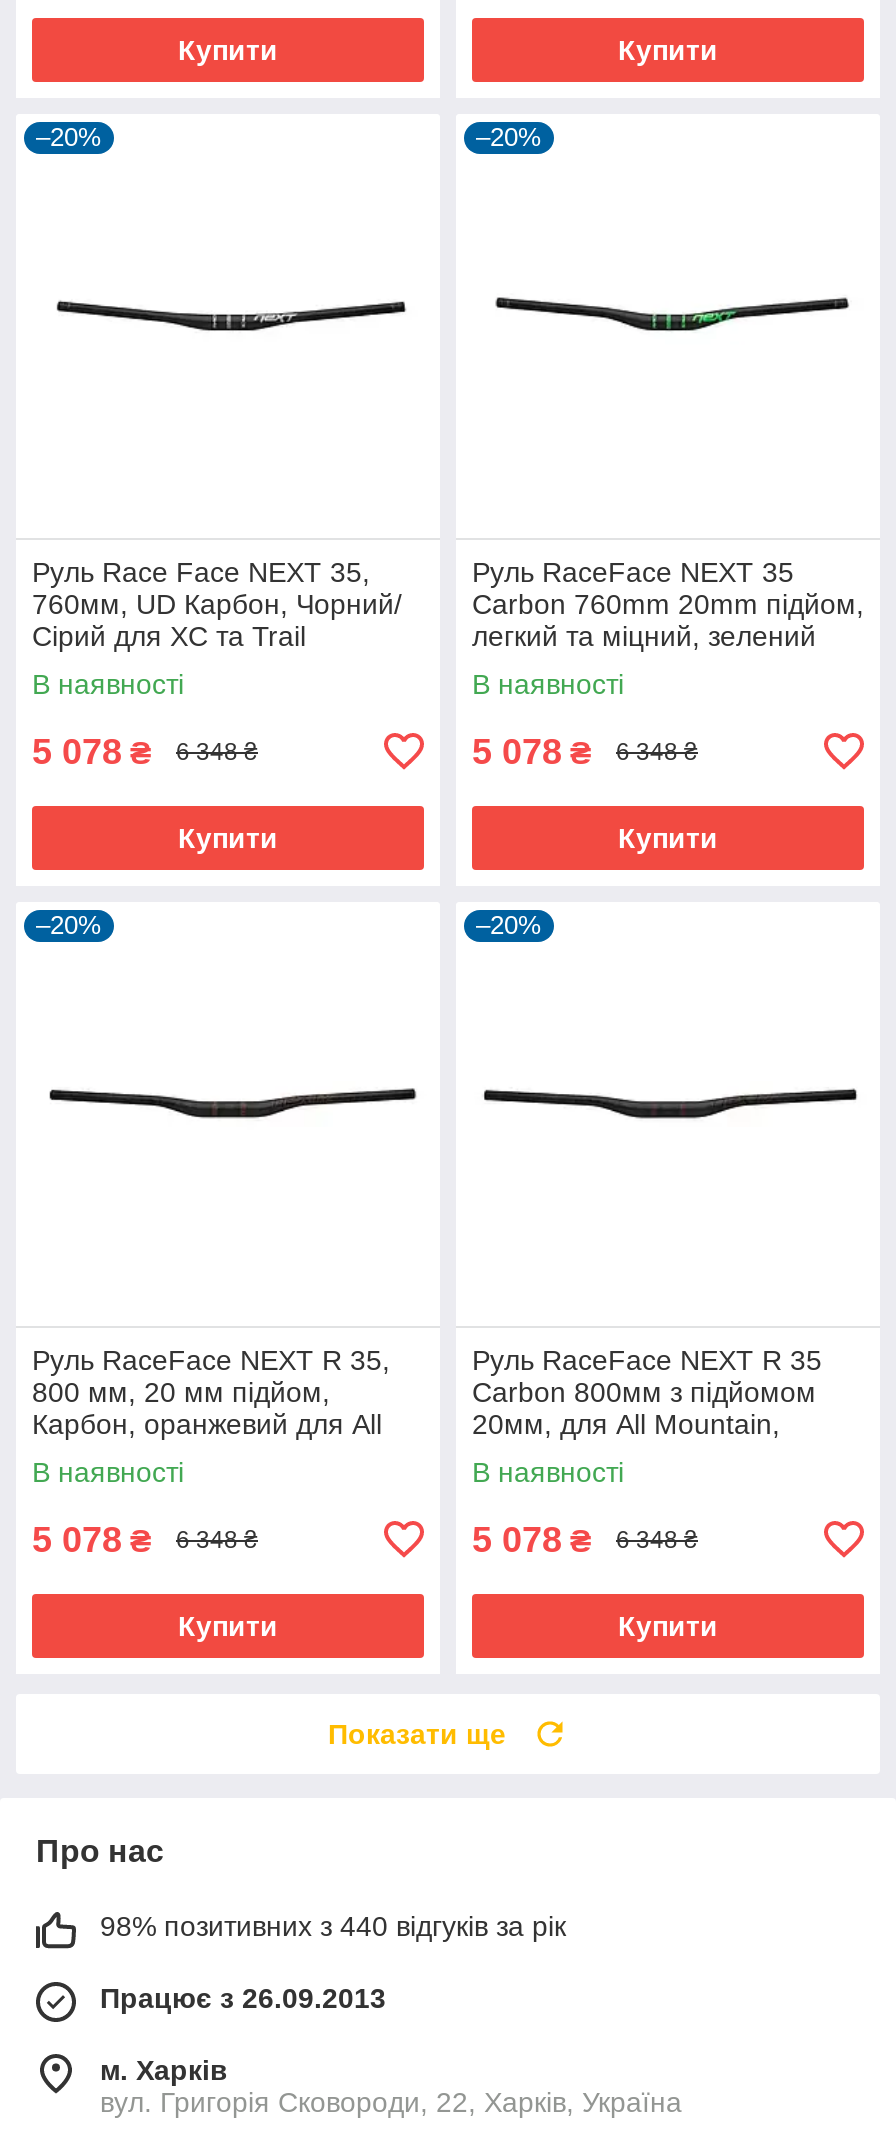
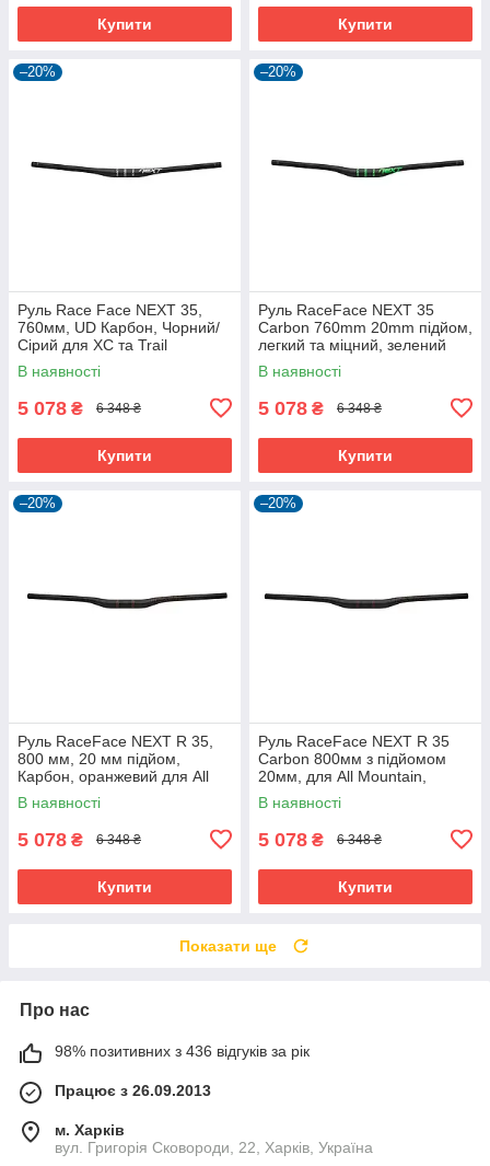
- 98% позитивних з 440 відгуків за рік
+ 98% позитивних з 436 відгуків за рік
